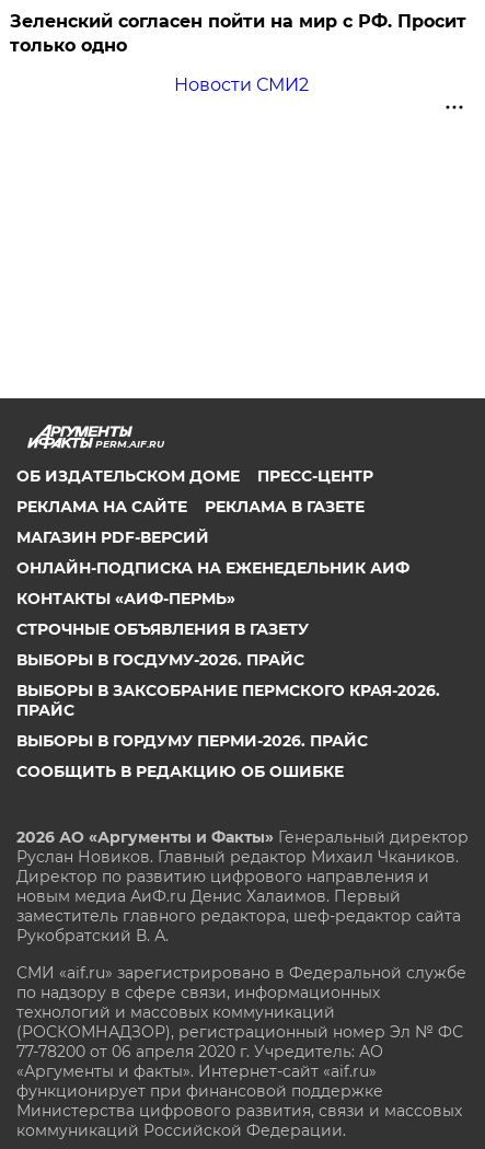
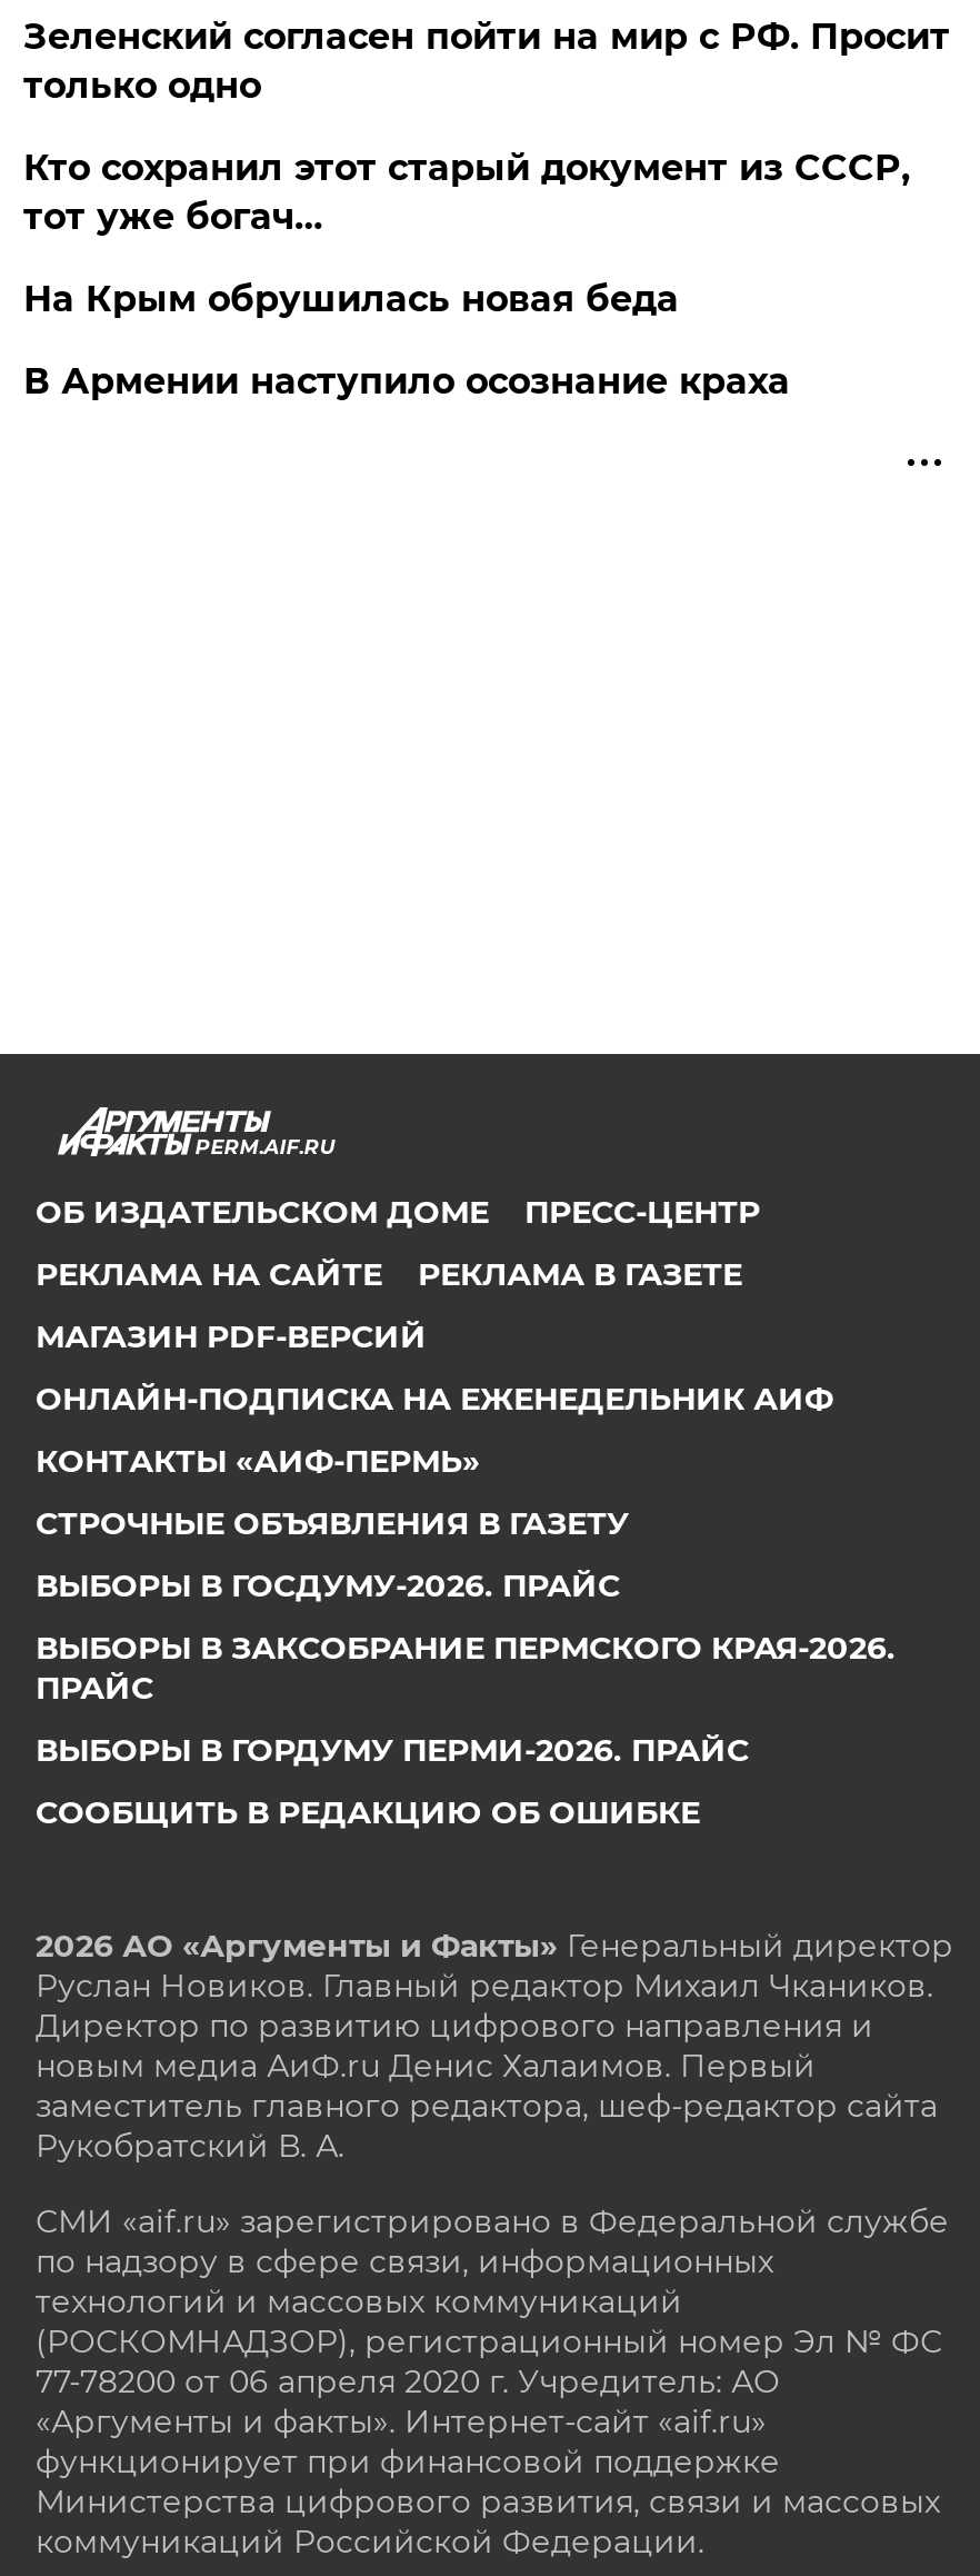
- Новости СМИ2
+ Кто сохранил этот старый документ из СССР,
+ тот уже богач…
+ На Крым обрушилась новая беда
+ В Армении наступило осознание краха
